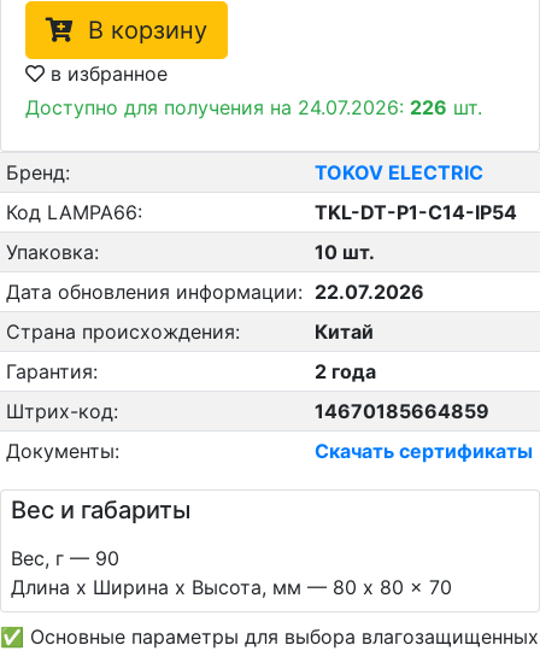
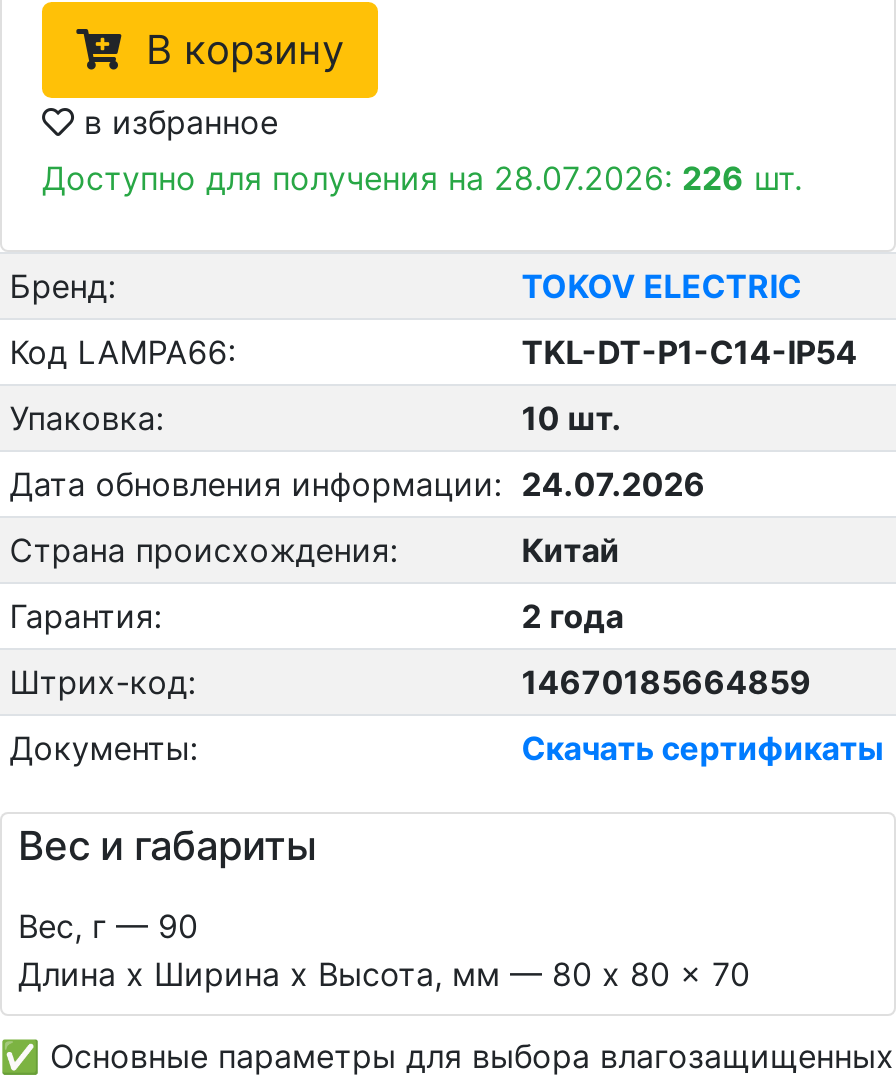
- Доступно для получения на 24.07.2026: 226 шт.
+ Доступно для получения на 28.07.2026: 226 шт.

- Дата обновления информации: 22.07.2026
+ Дата обновления информации: 24.07.2026
